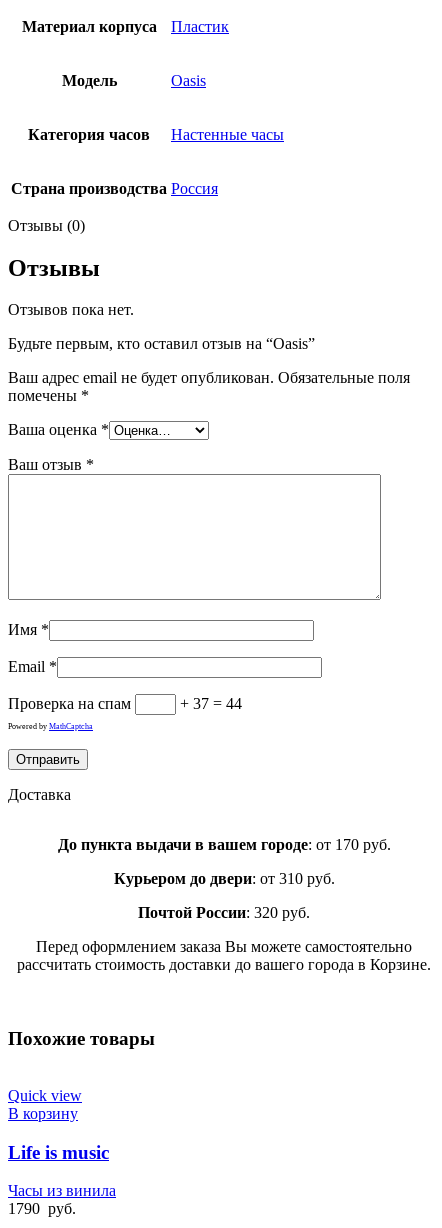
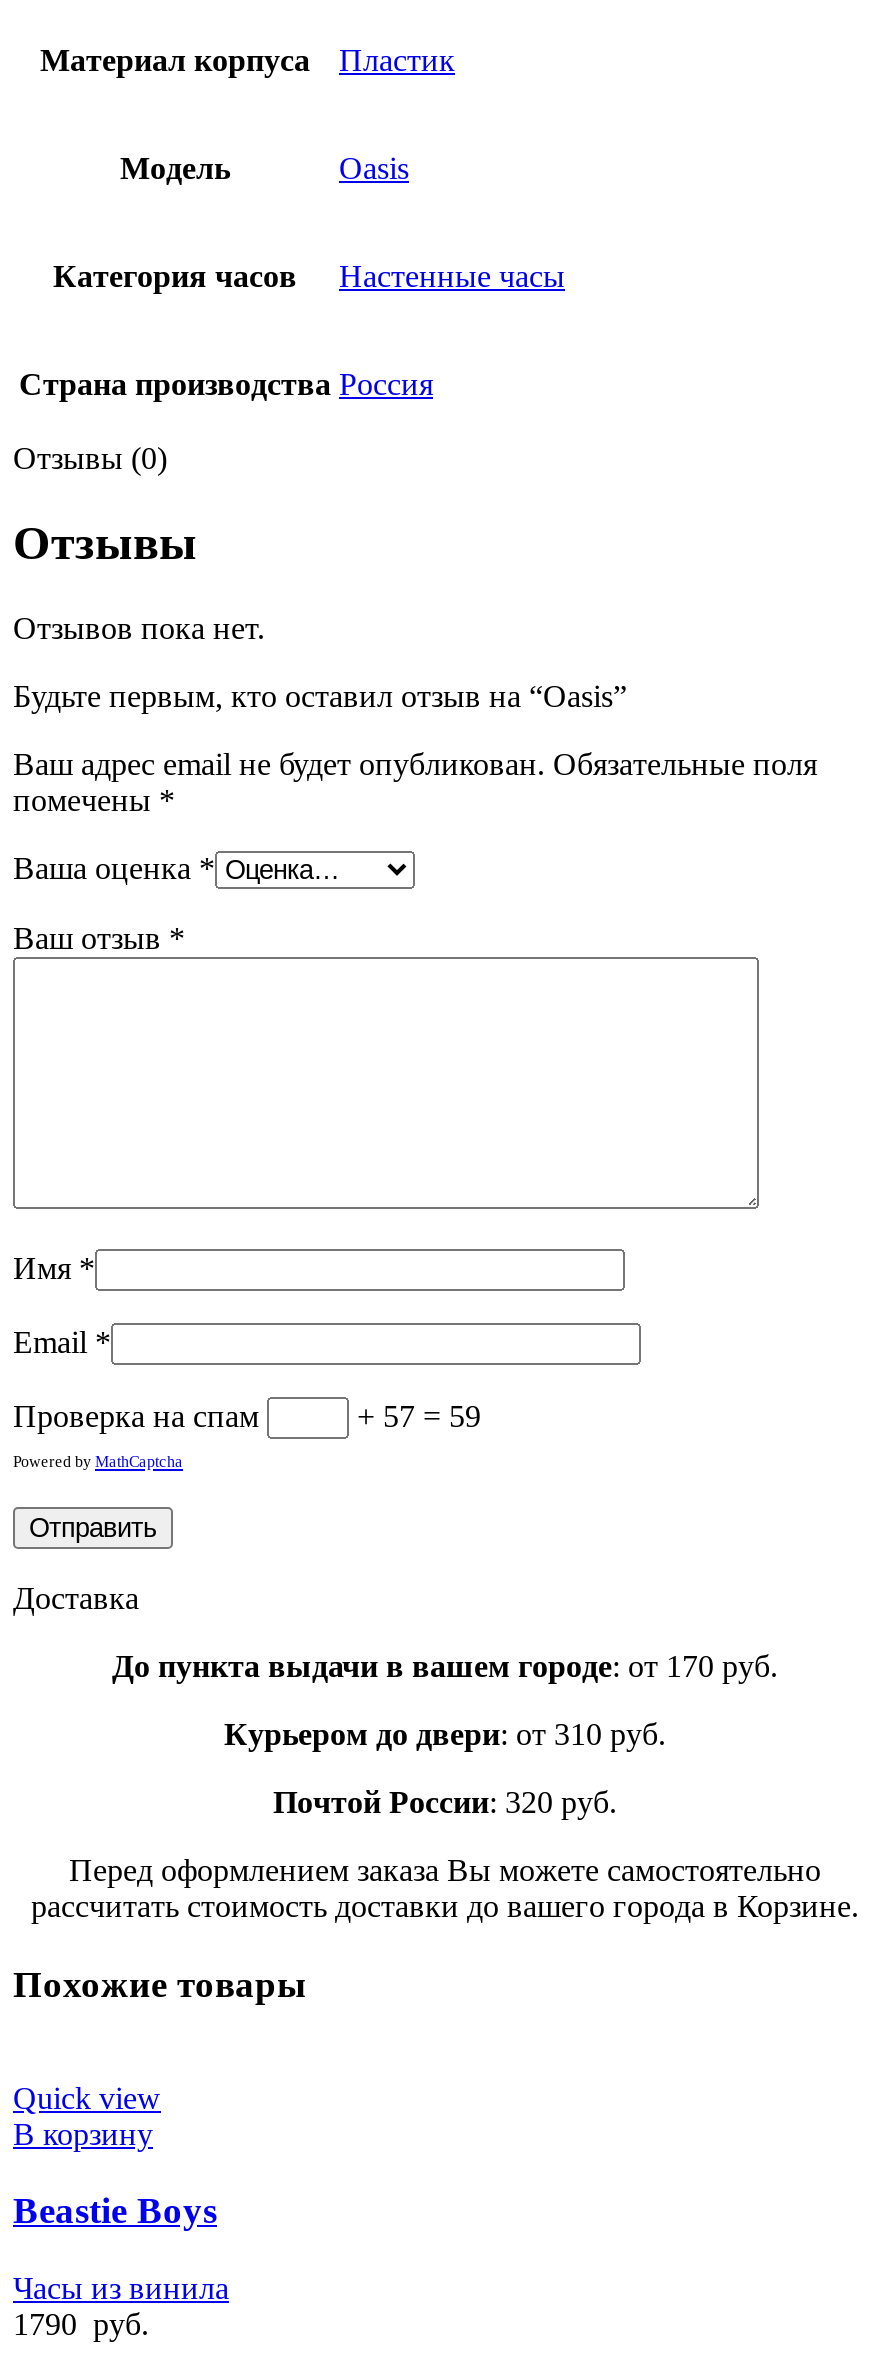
- + 37 = 44
+ + 57 = 59

- Life is music
+ Beastie Boys
